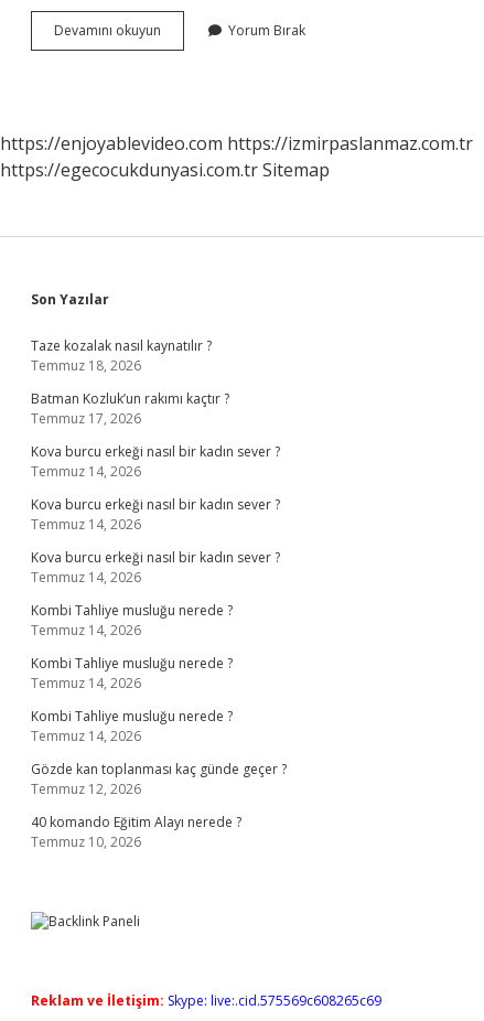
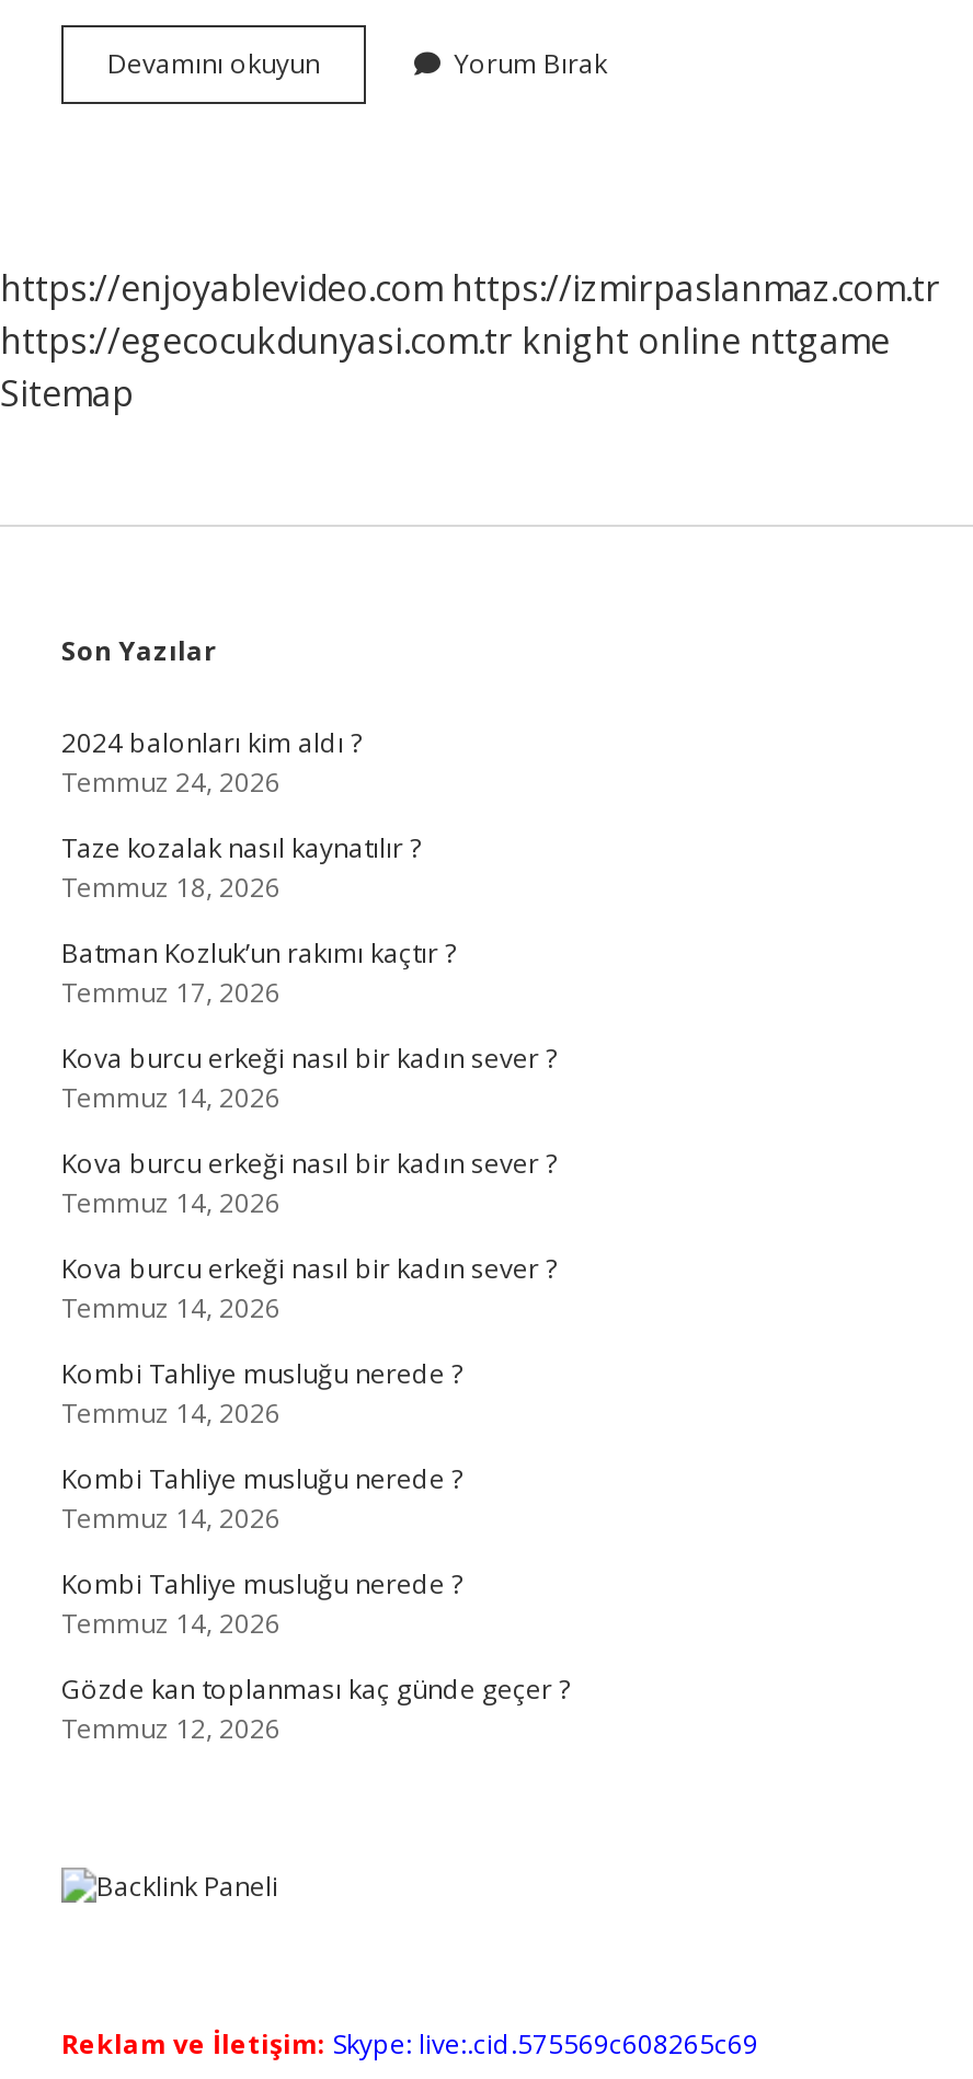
- https://egecocukdunyasi.com.tr Sitemap
+ https://egecocukdunyasi.com.tr knight online nttgame
+ Sitemap

+ 2024 balonları kim aldı ?
+ Temmuz 24, 2026

moved down: Taze kozalak nasıl kaynatılır ? | Temmuz 18, 2026 | Batman Kozluk’un rakımı kaçtır ? | ... | Gözde kan toplanması kaç günde geçer ? | Temmuz 12, 2026

- 40 komando Eğitim Alayı nerede ?
- Temmuz 10, 2026
